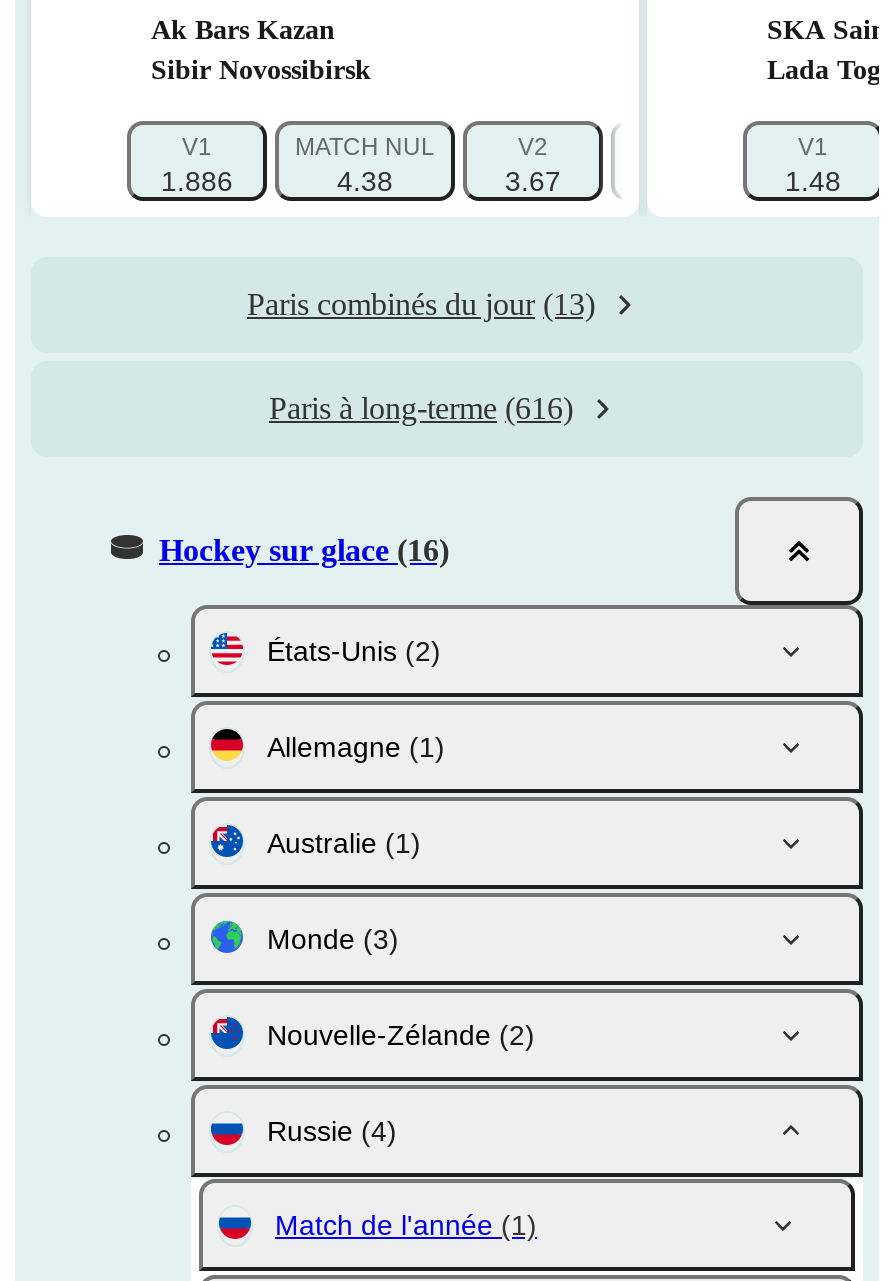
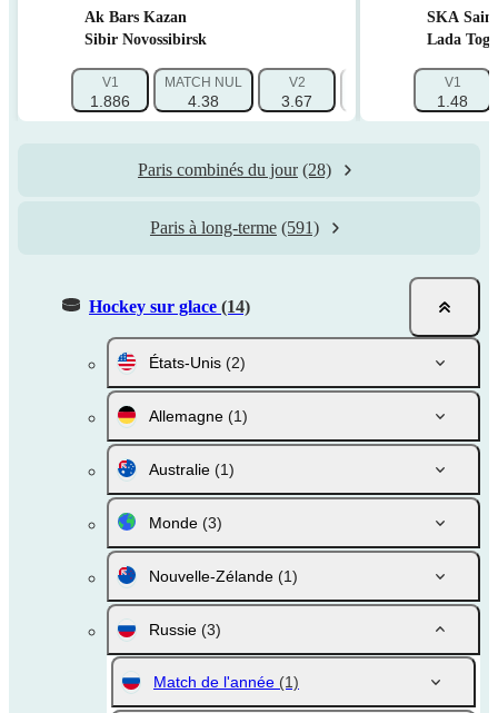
- Paris combinés du jour (13)
+ Paris combinés du jour (28)

- Paris à long-terme (616)
+ Paris à long-terme (591)

- Hockey sur glace (16)
+ Hockey sur glace (14)

- Nouvelle-Zélande (2)
+ Nouvelle-Zélande (1)

- Russie (4)
+ Russie (3)
